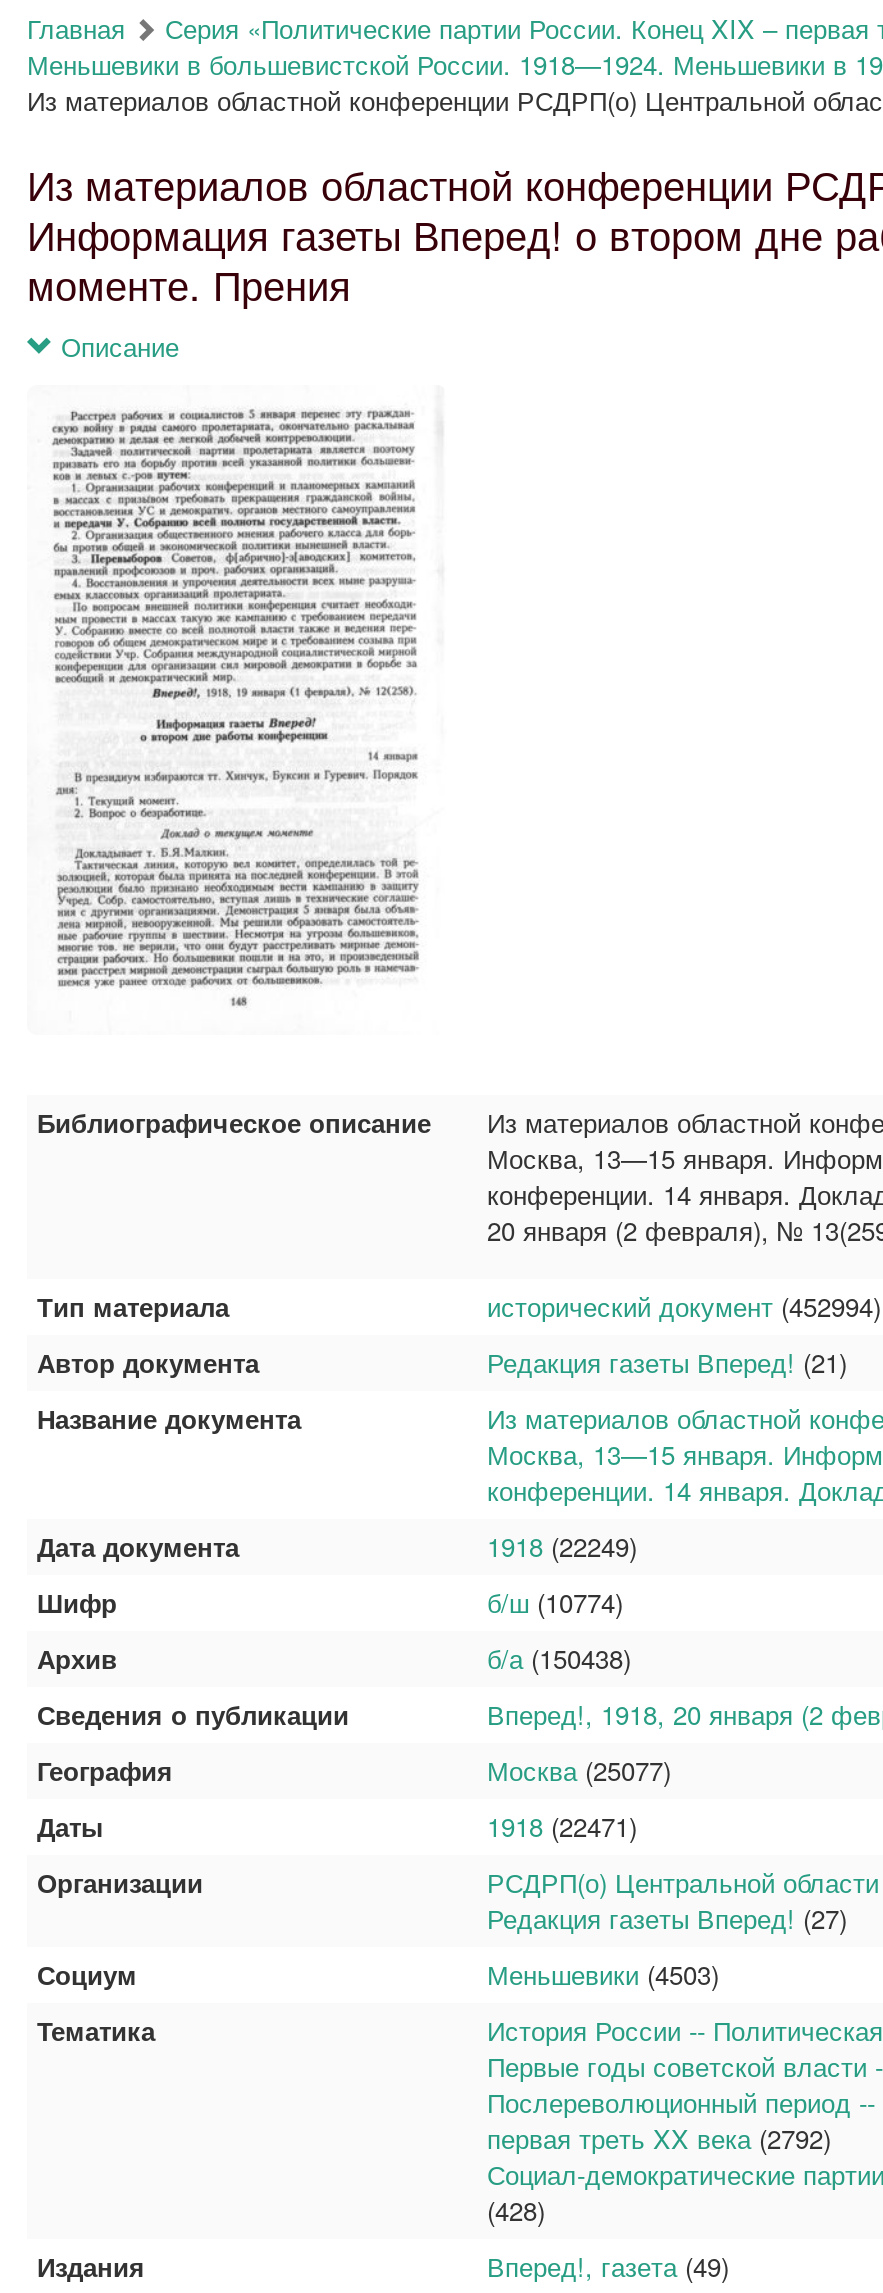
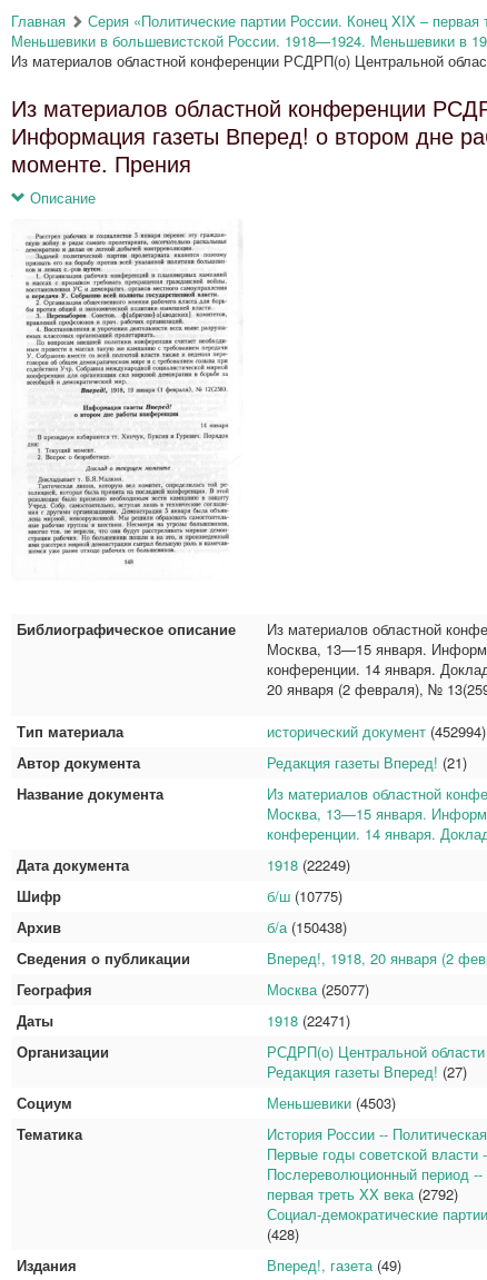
- б/ш (10774)
+ б/ш (10775)
